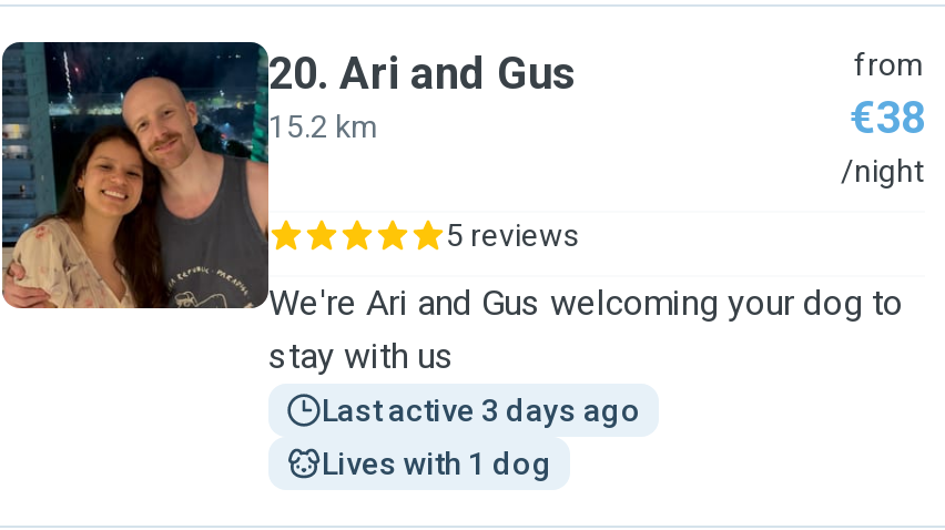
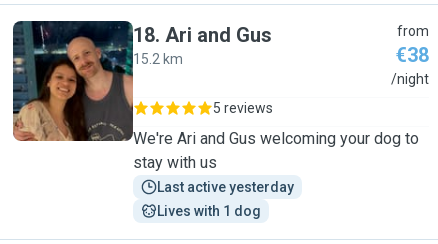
- 20. Ari and Gus
+ 18. Ari and Gus

- Last active 3 days ago
+ Last active yesterday
